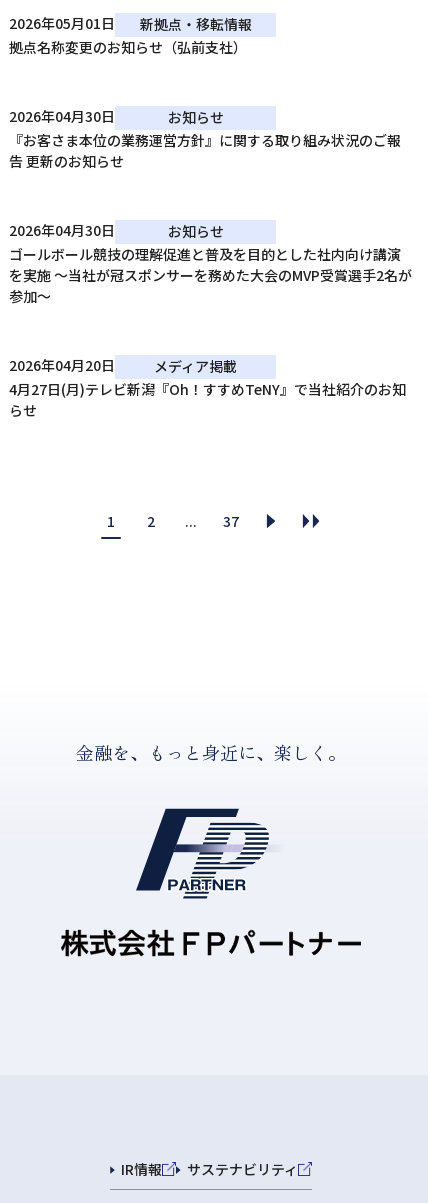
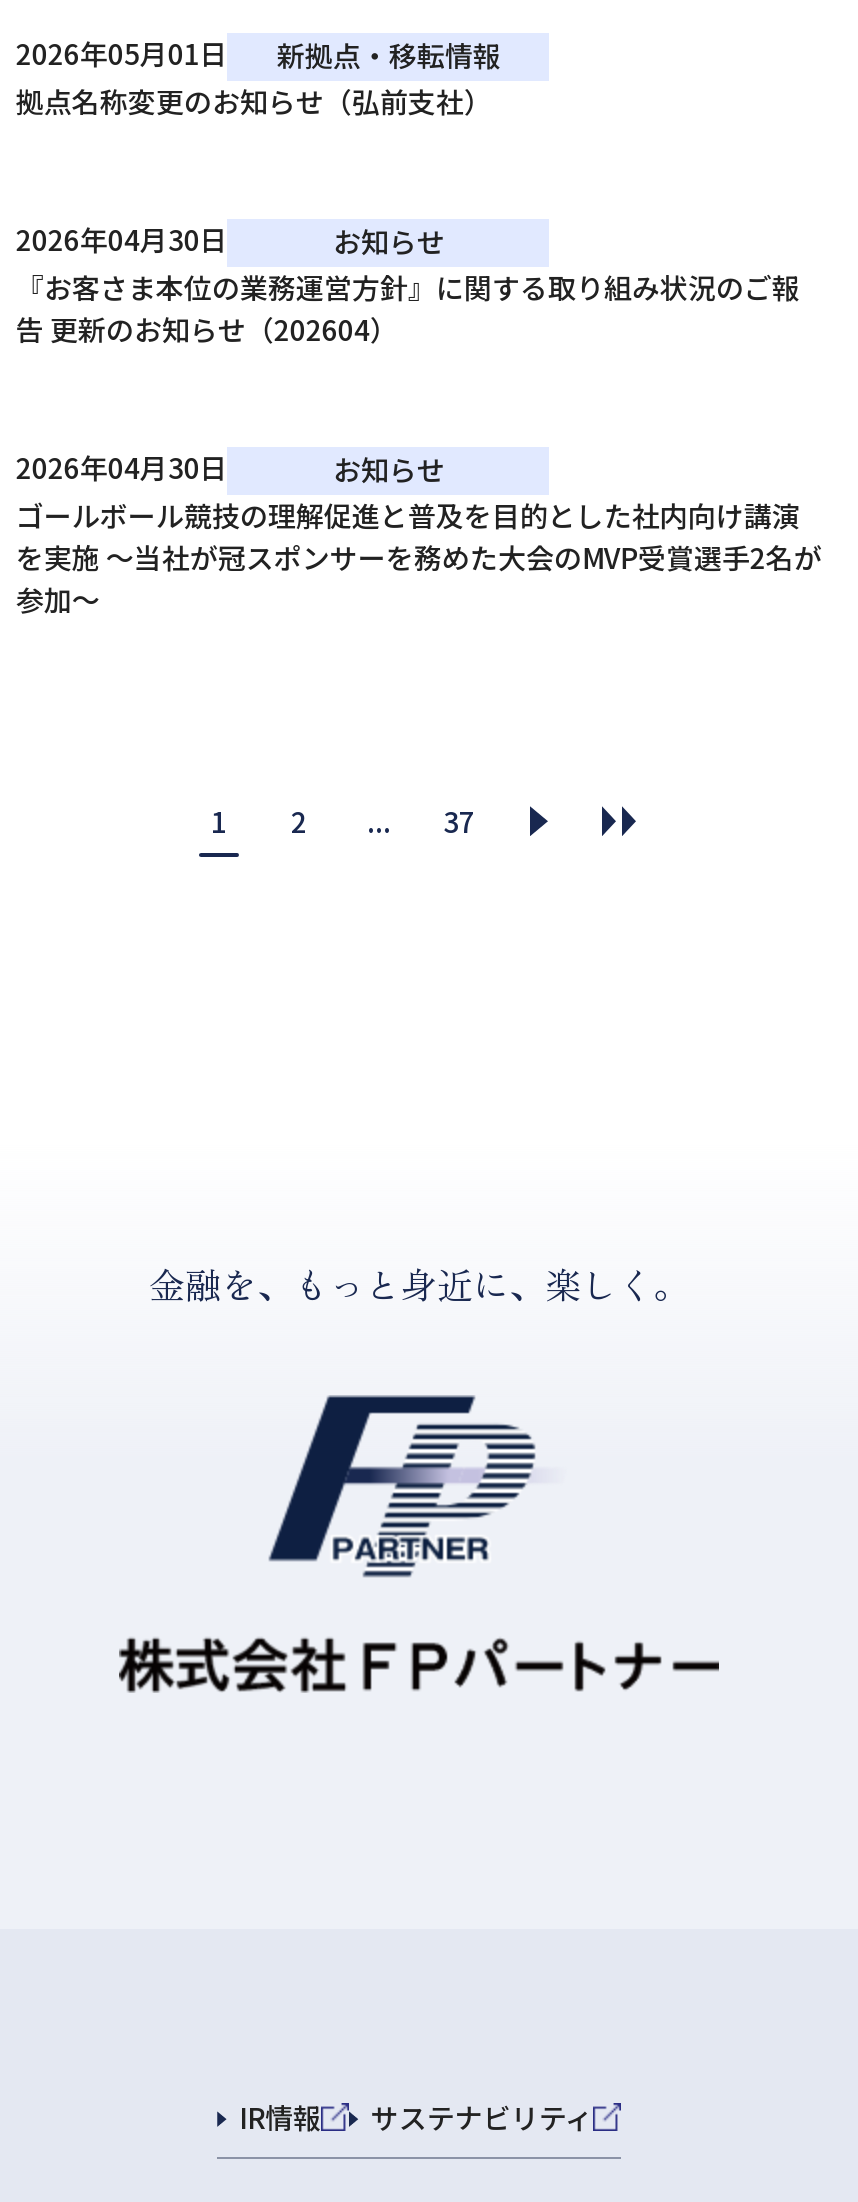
- 告 更新のお知らせ
+ 告 更新のお知らせ（202604）

- 2026年04月20日
- メディア掲載
- 4月27日(月)テレビ新潟『Oh！すすめTeNY』で当社紹介のお知
- らせ
